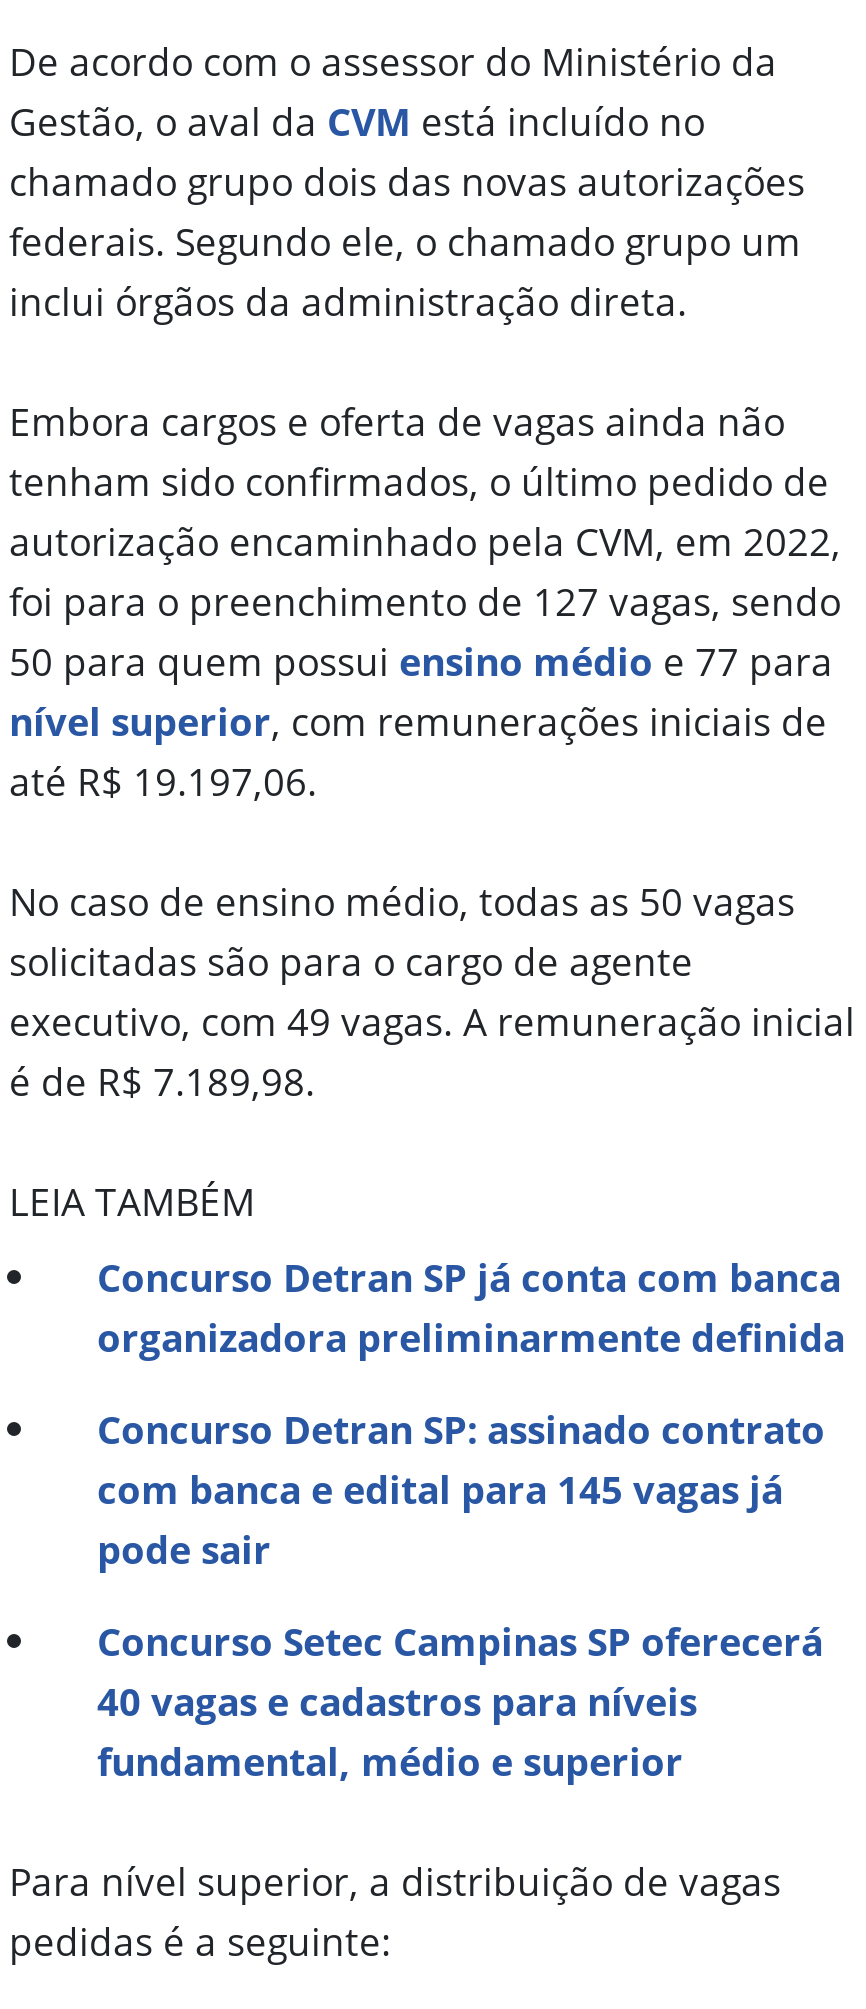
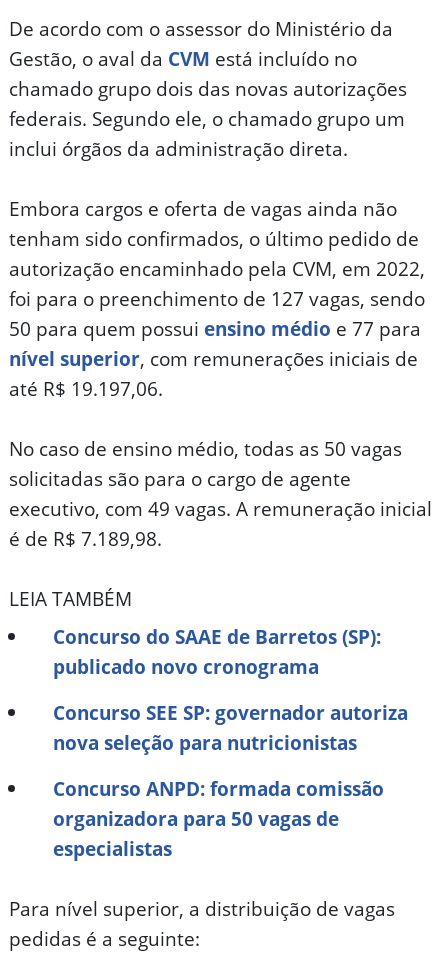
- Concurso Detran SP já conta com banca
- organizadora preliminarmente definida
+ Concurso do SAAE de Barretos (SP):
+ publicado novo cronograma

- Concurso Detran SP: assinado contrato
- com banca e edital para 145 vagas já
- pode sair
+ Concurso SEE SP: governador autoriza
+ nova seleção para nutricionistas

- Concurso Setec Campinas SP oferecerá
- 40 vagas e cadastros para níveis
- fundamental, médio e superior
+ Concurso ANPD: formada comissão
+ organizadora para 50 vagas de
+ especialistas
